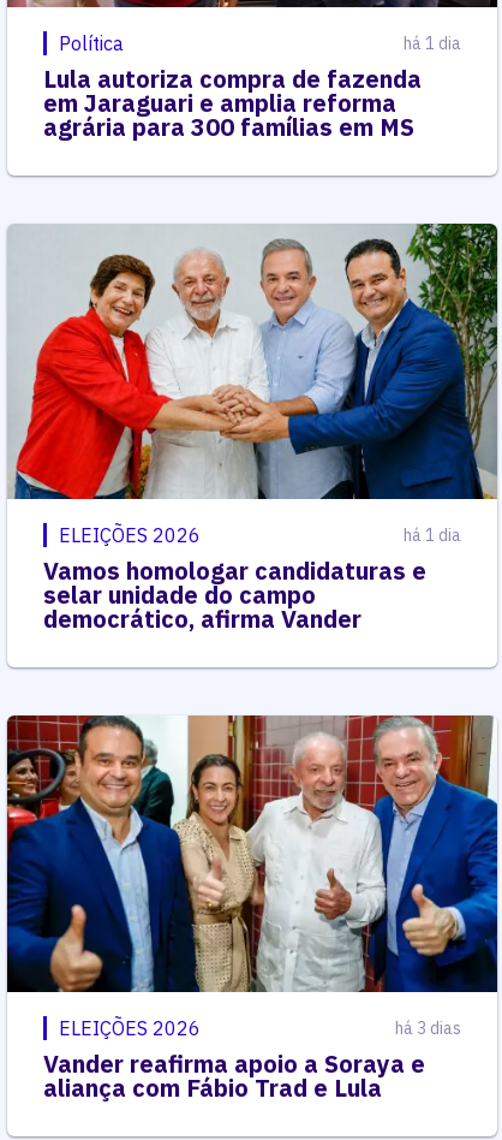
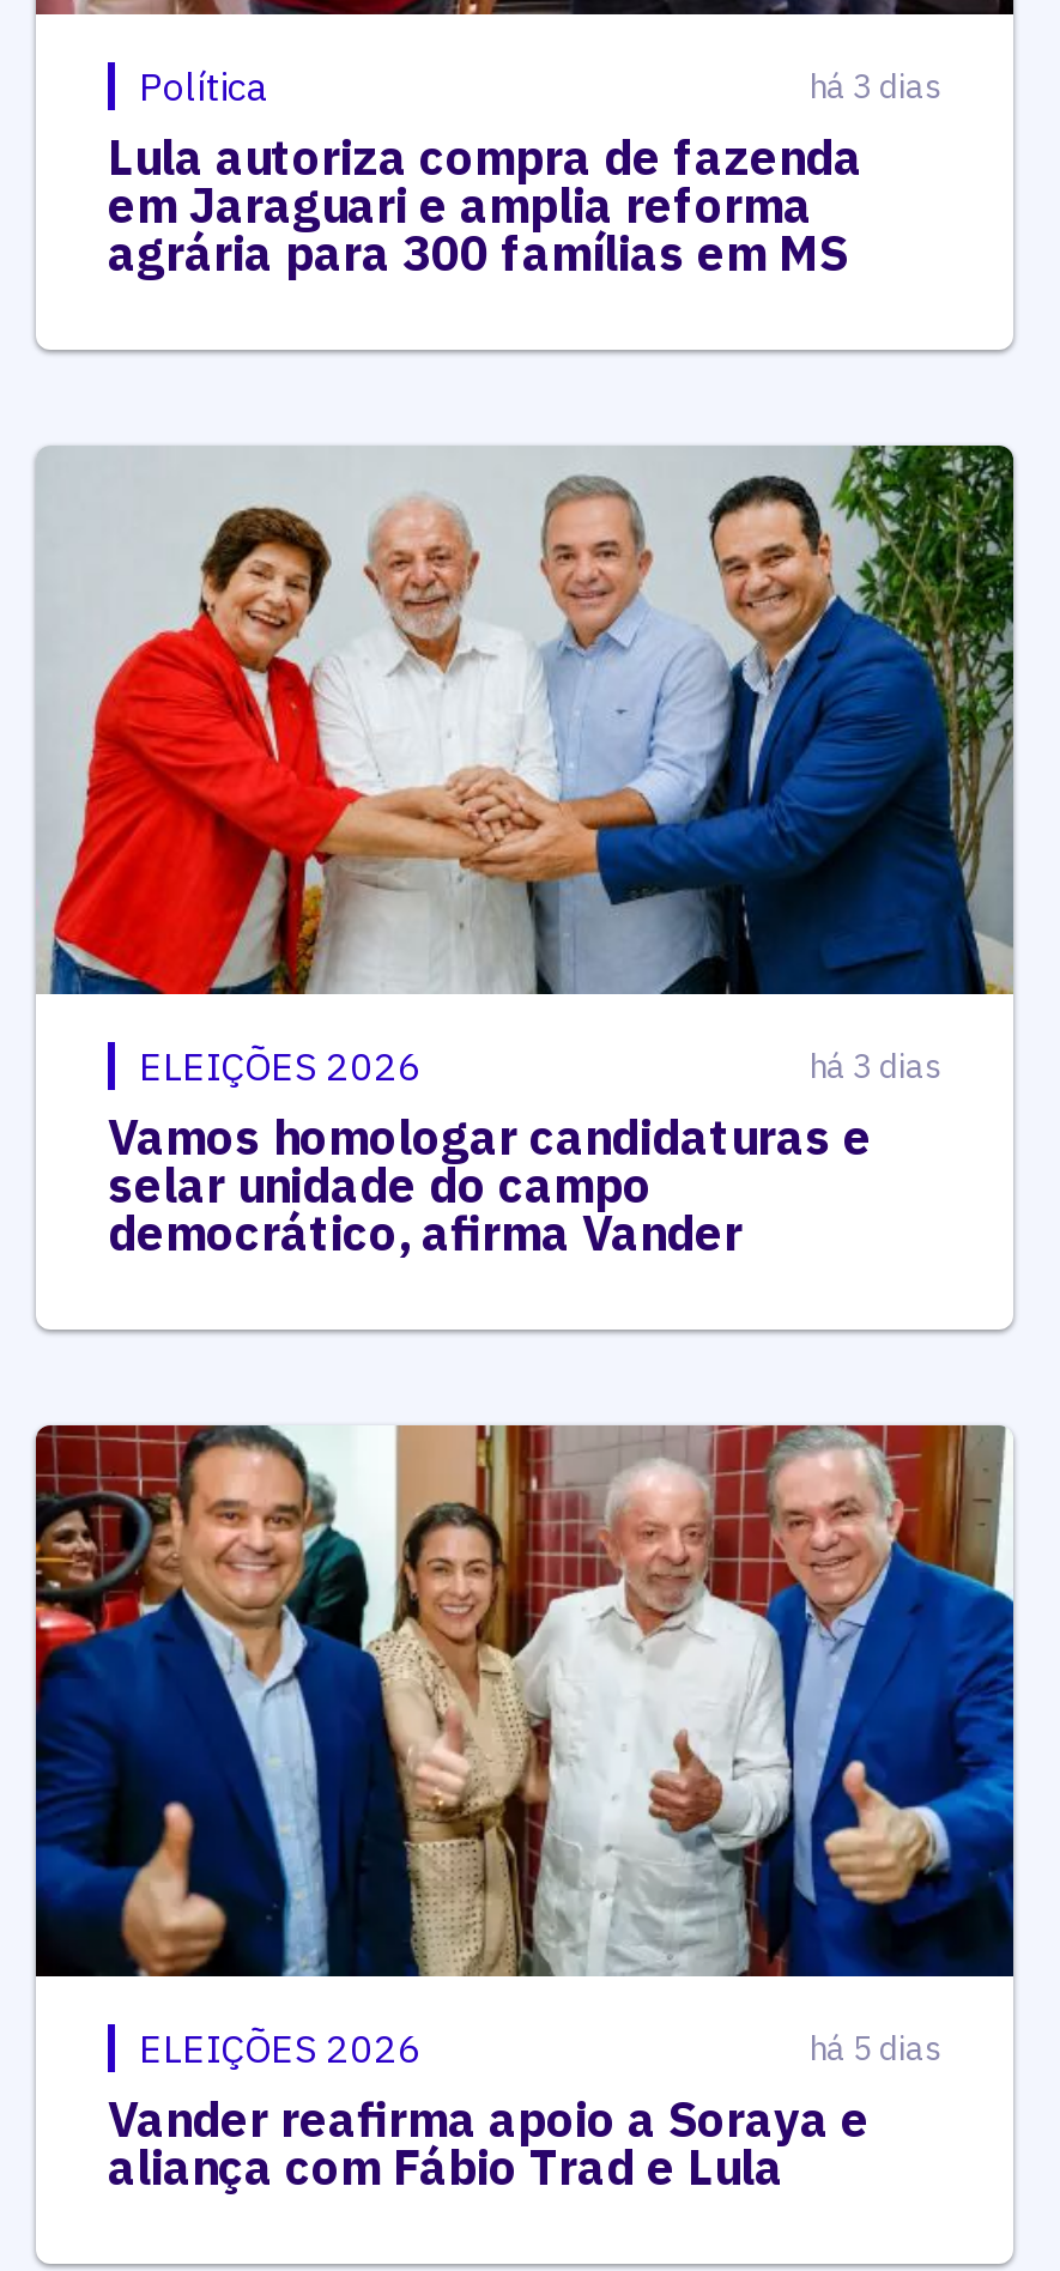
- há 1 dia
+ há 3 dias

- há 1 dia
+ há 3 dias

- há 3 dias
+ há 5 dias
